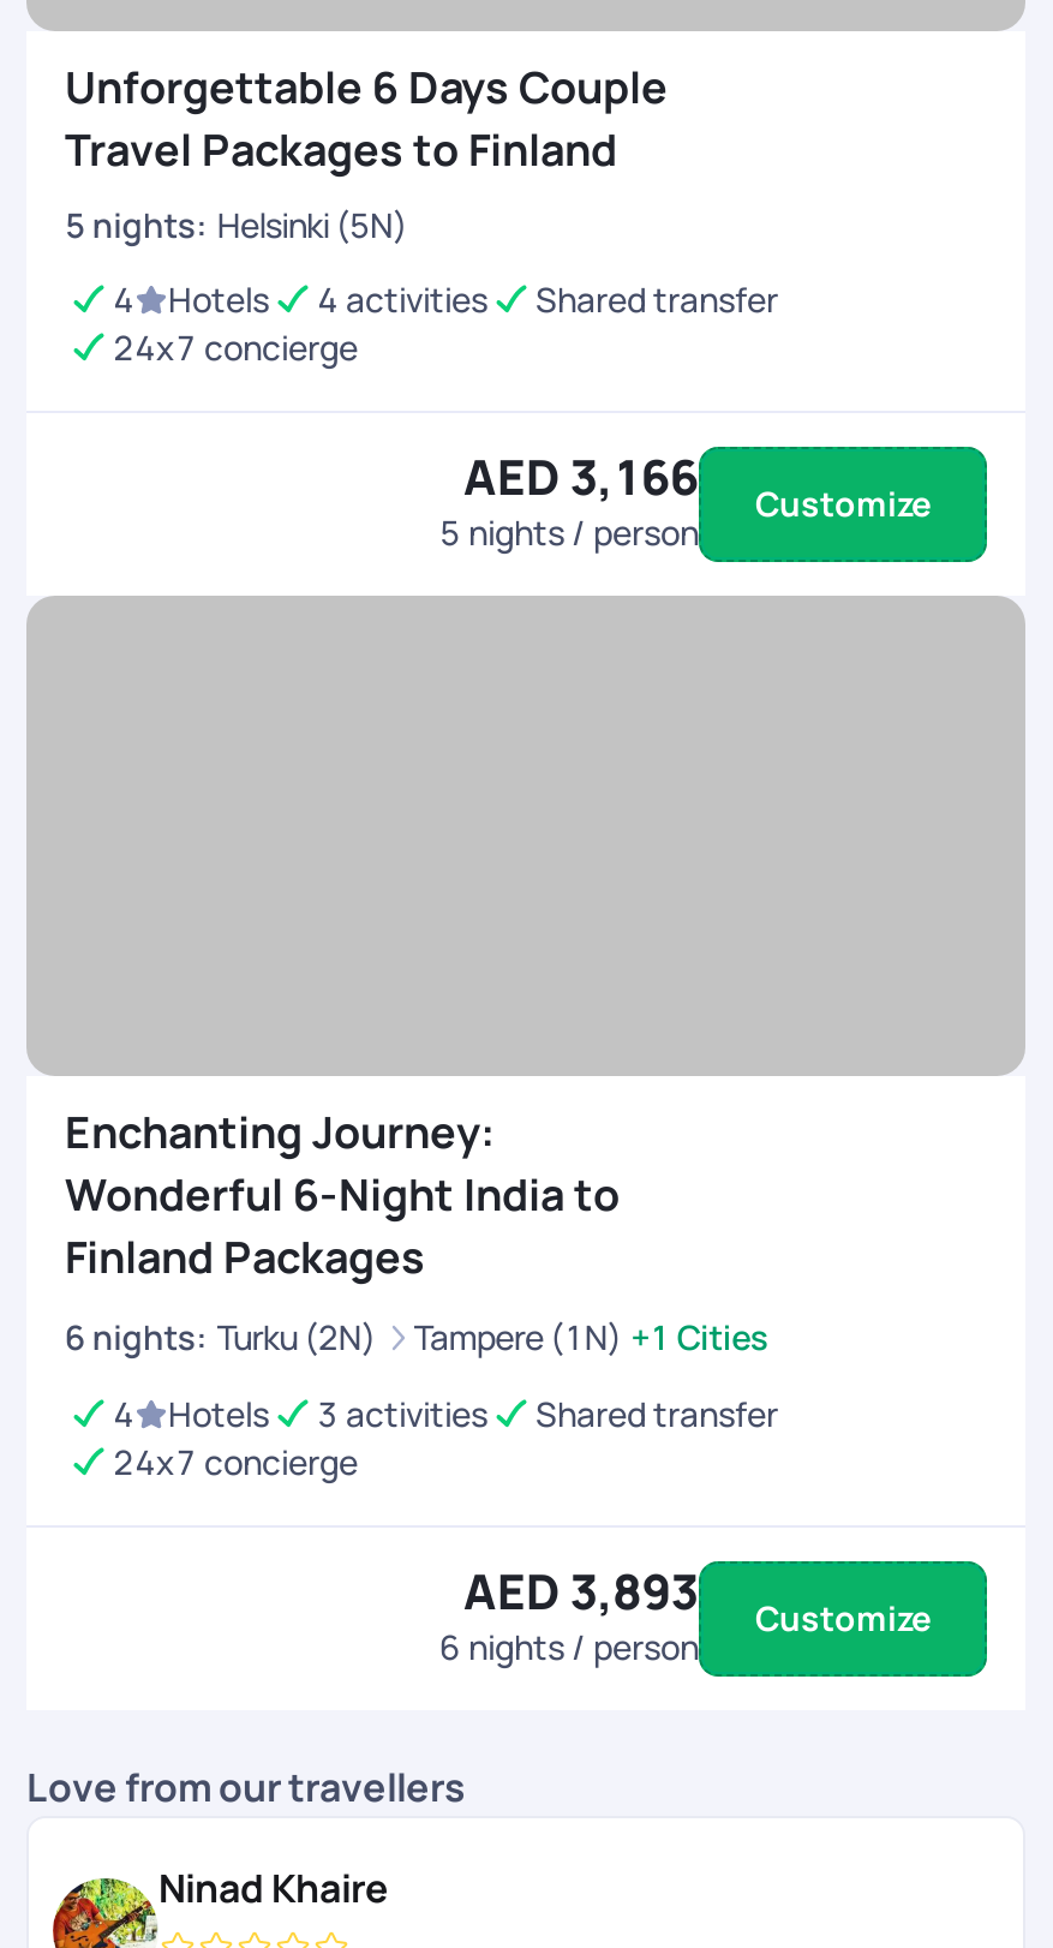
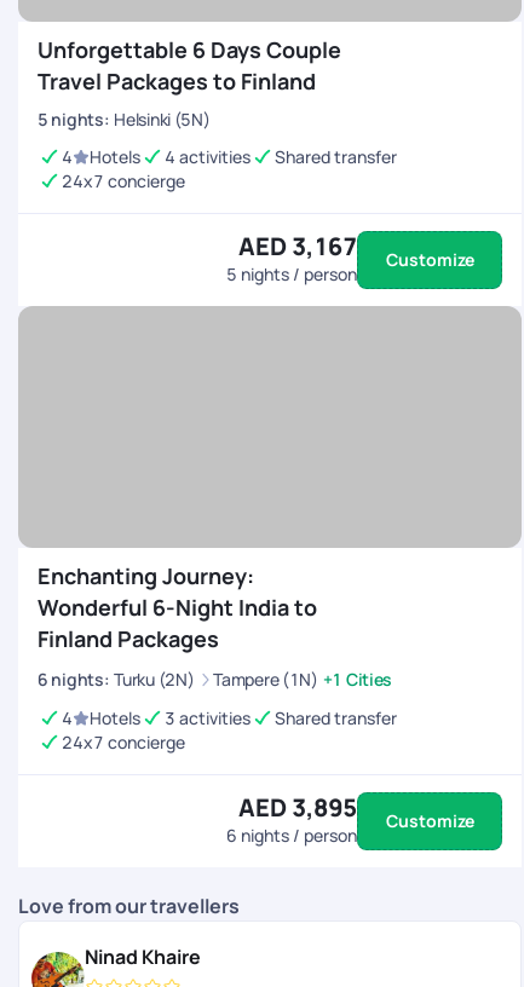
- AED 3,166 Customize
+ AED 3,167 Customize

- AED 3,893 Customize
+ AED 3,895 Customize
